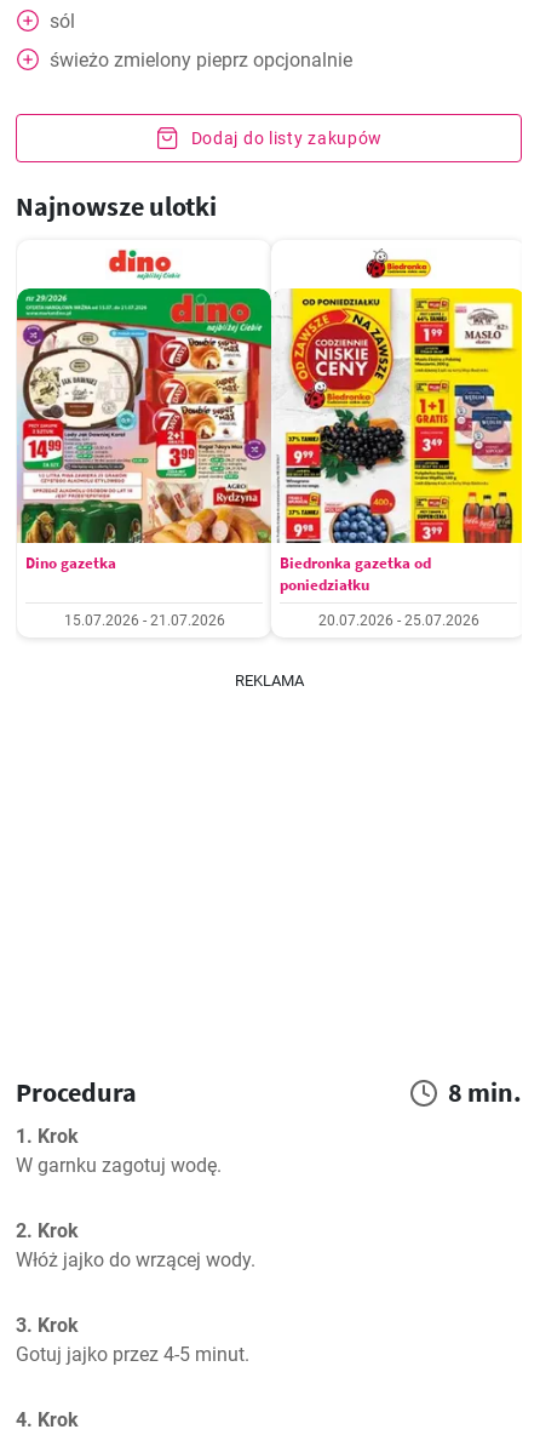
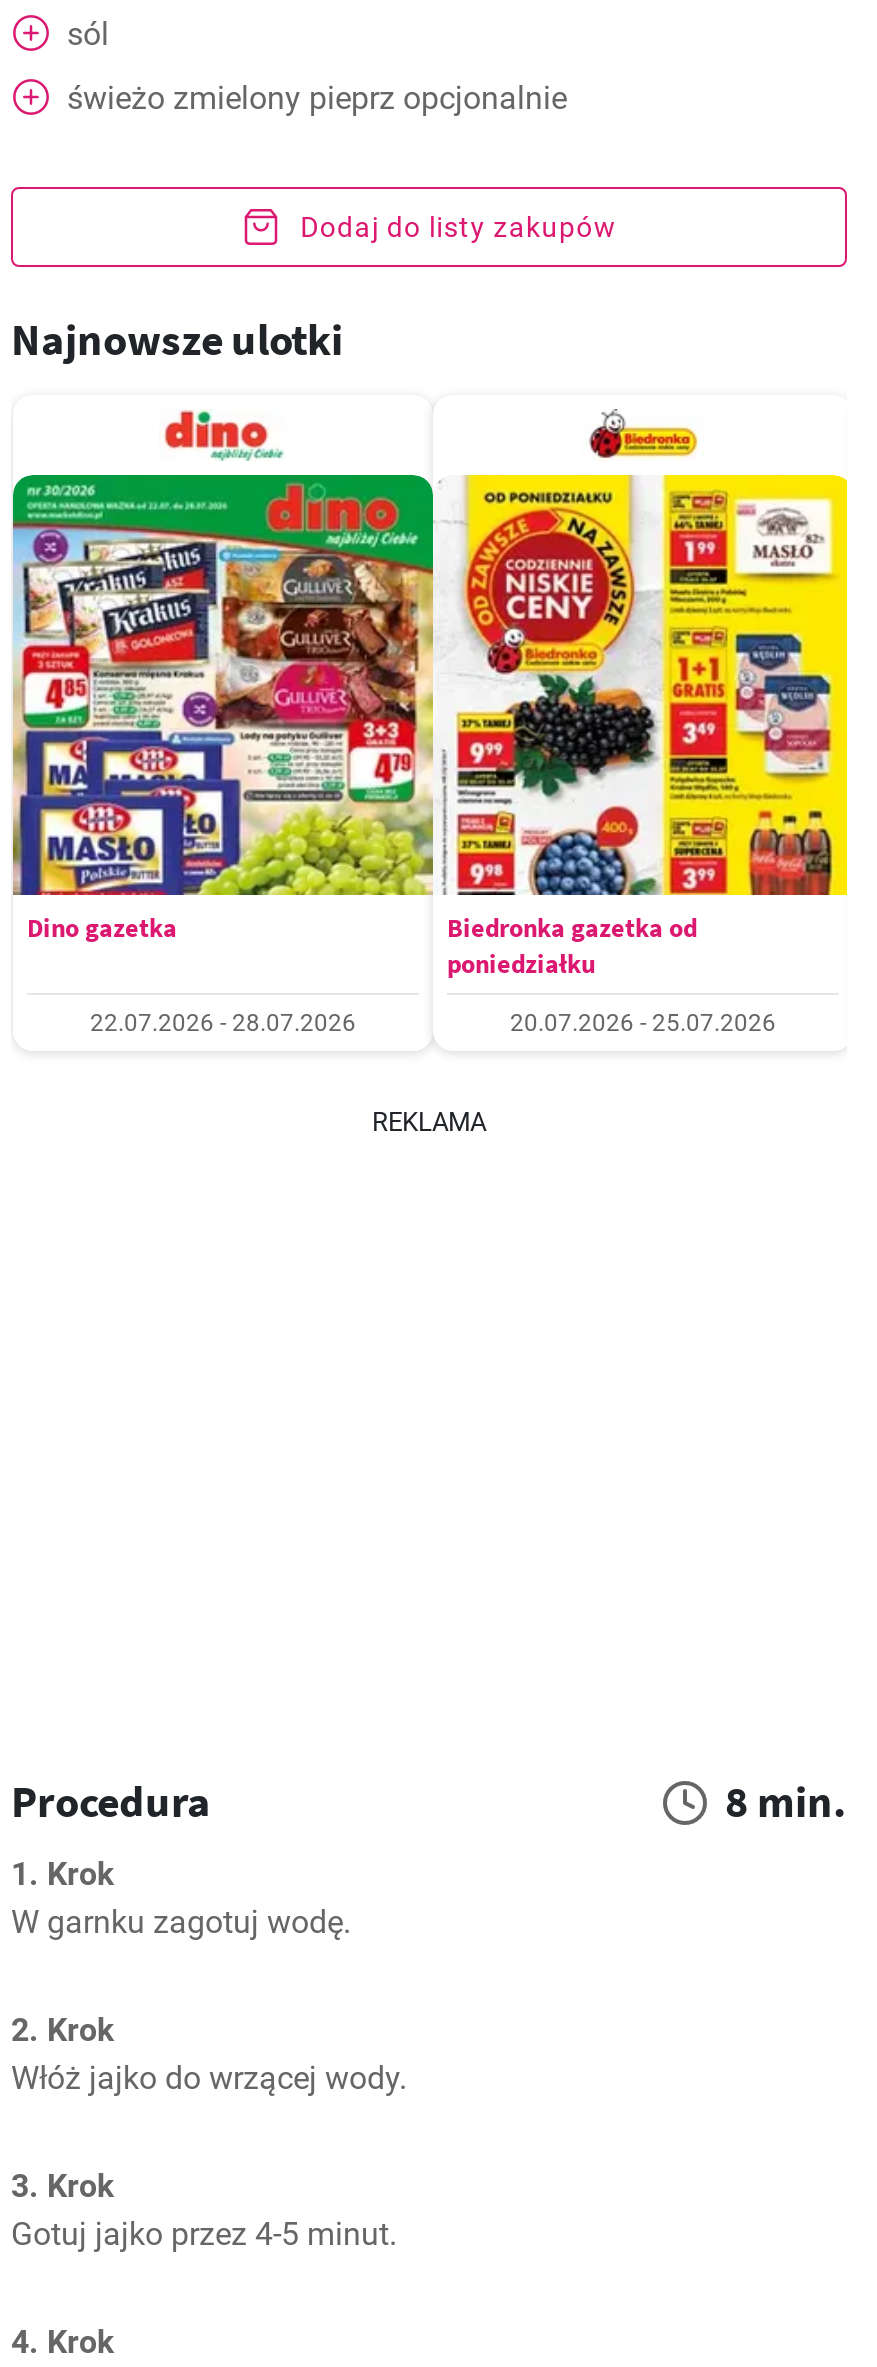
- [image]
+ [image]

- 15.07.2026 - 21.07.2026
+ 22.07.2026 - 28.07.2026
